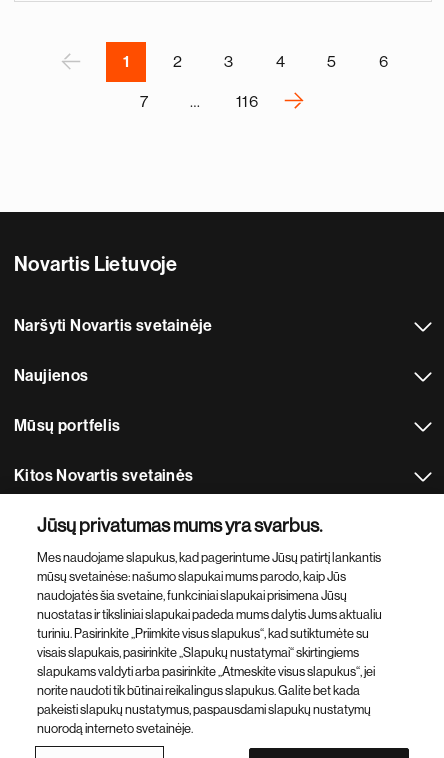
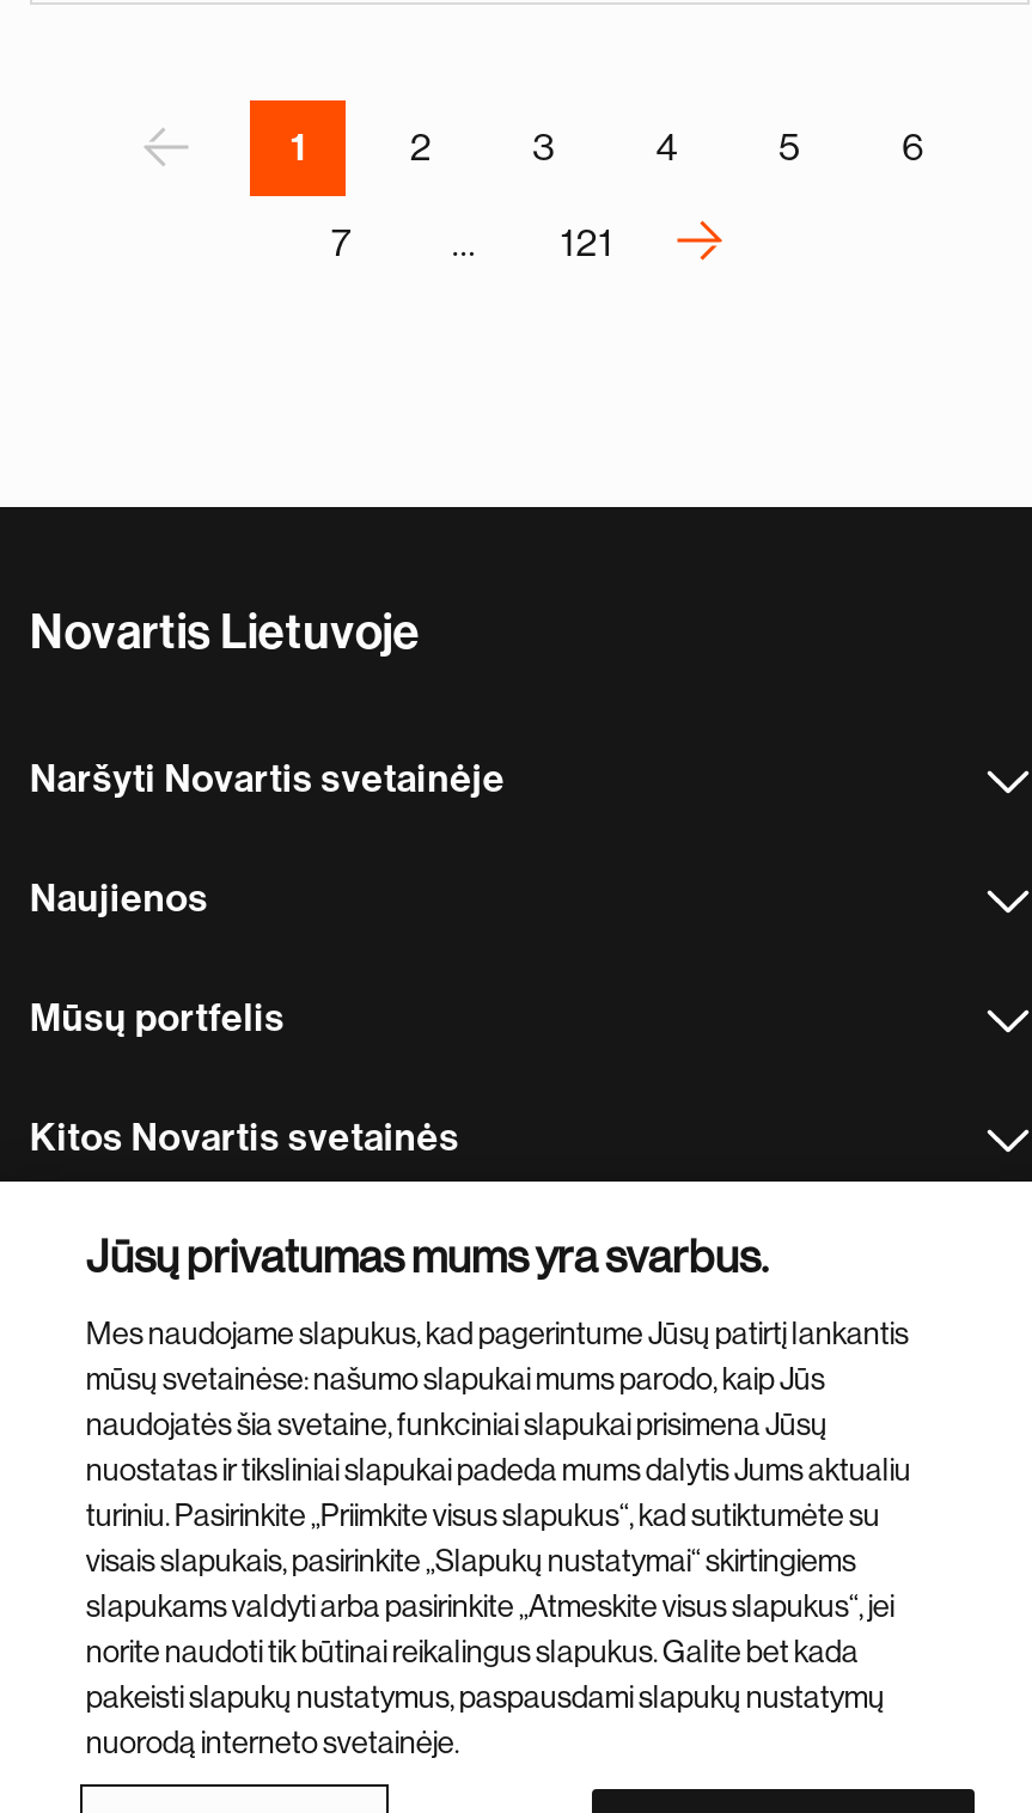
- 116
+ 121
